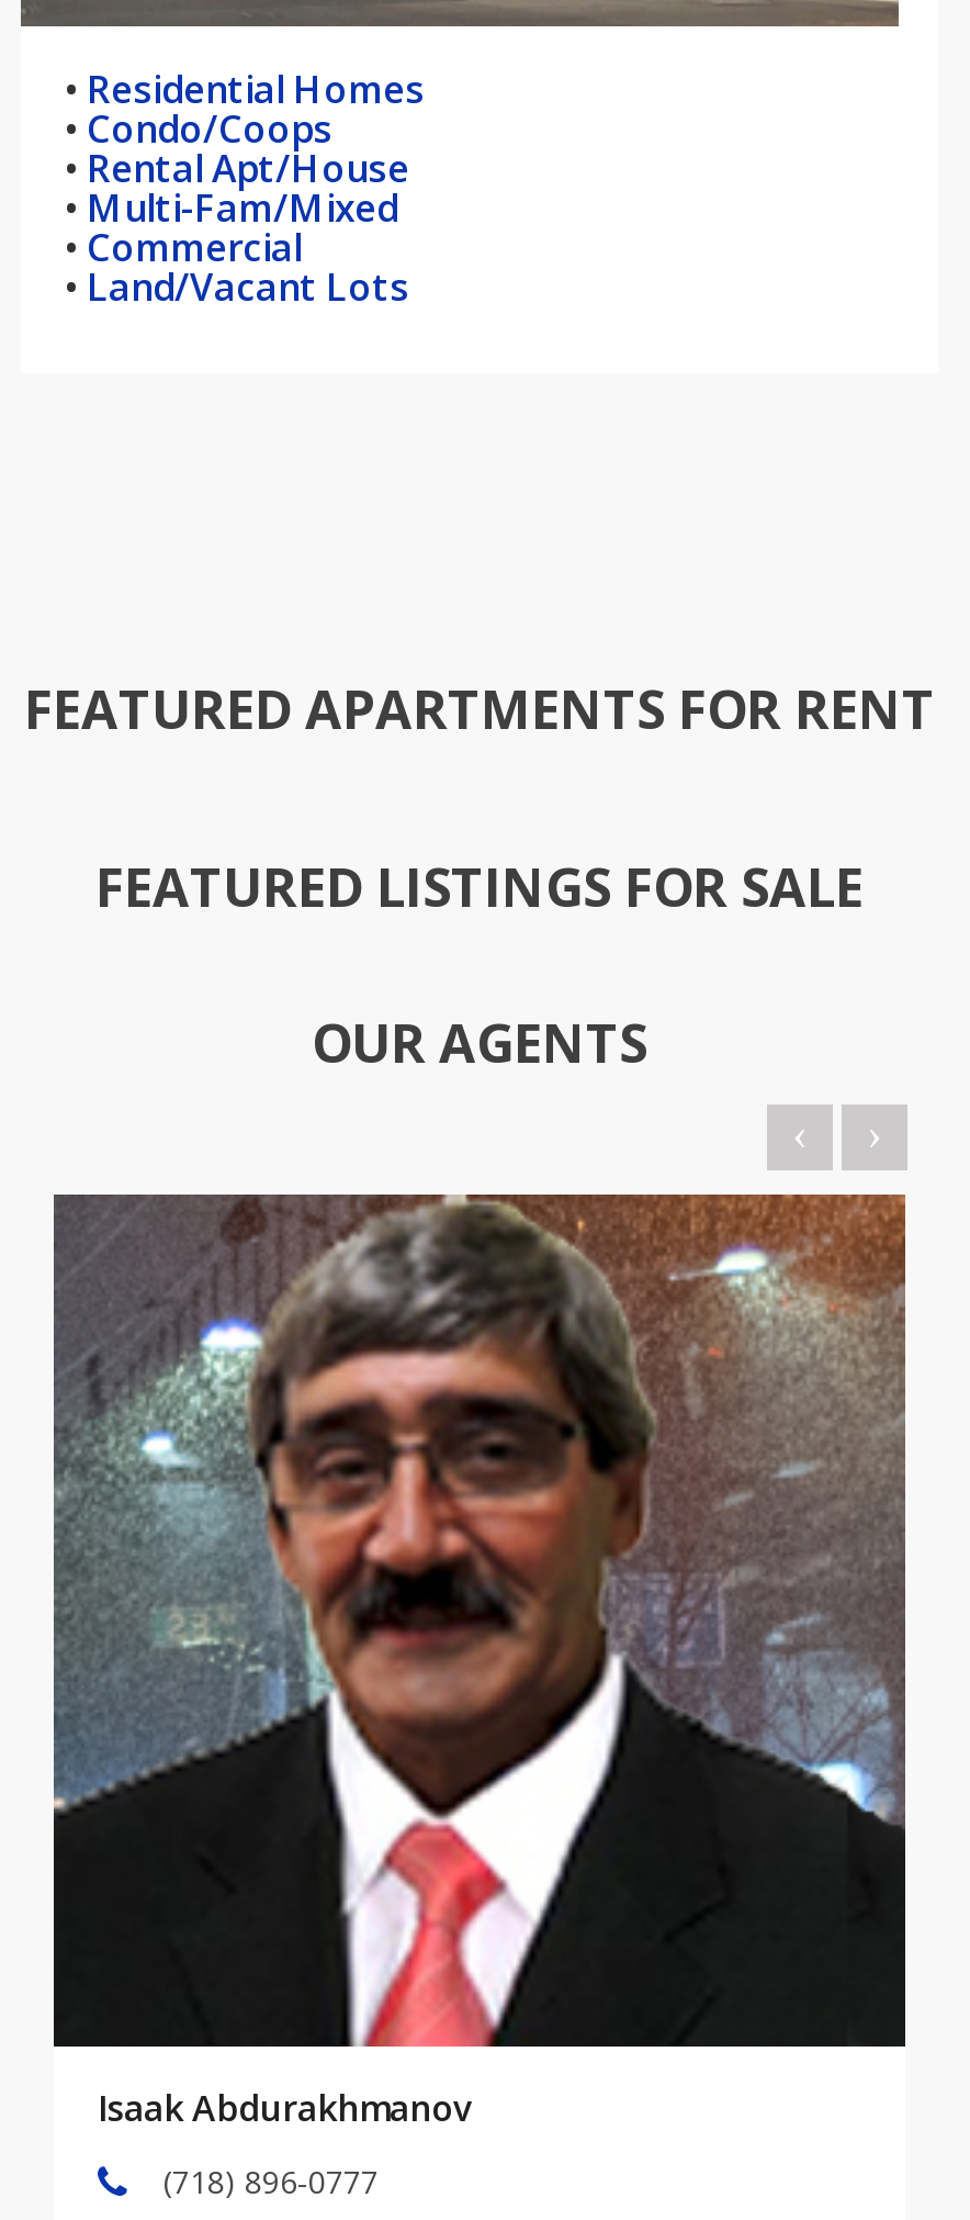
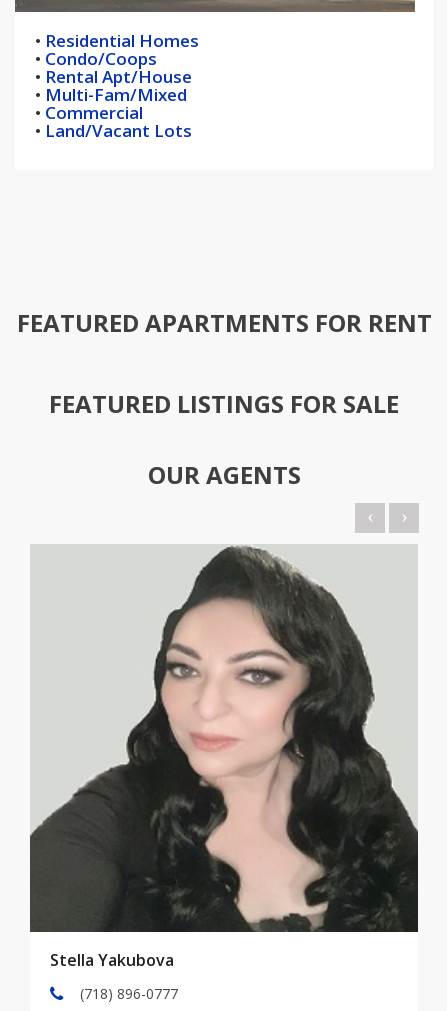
- [image]
- Isaak Abdurakhmanov
+ [image]
+ Stella Yakubova
